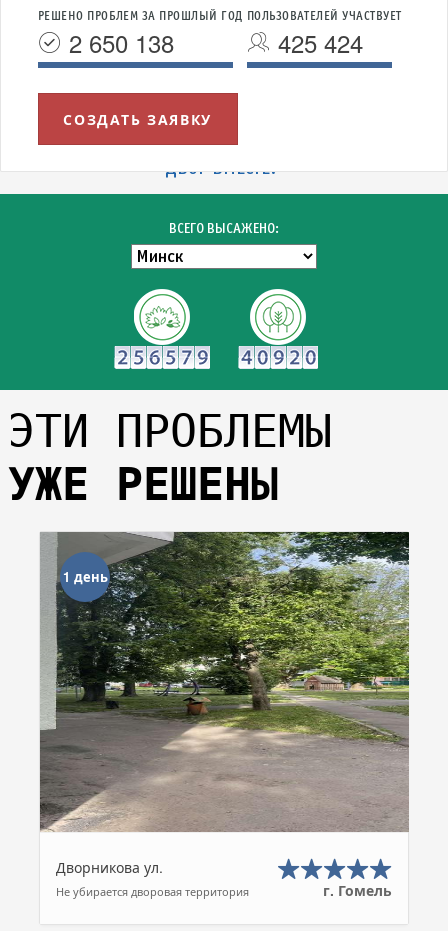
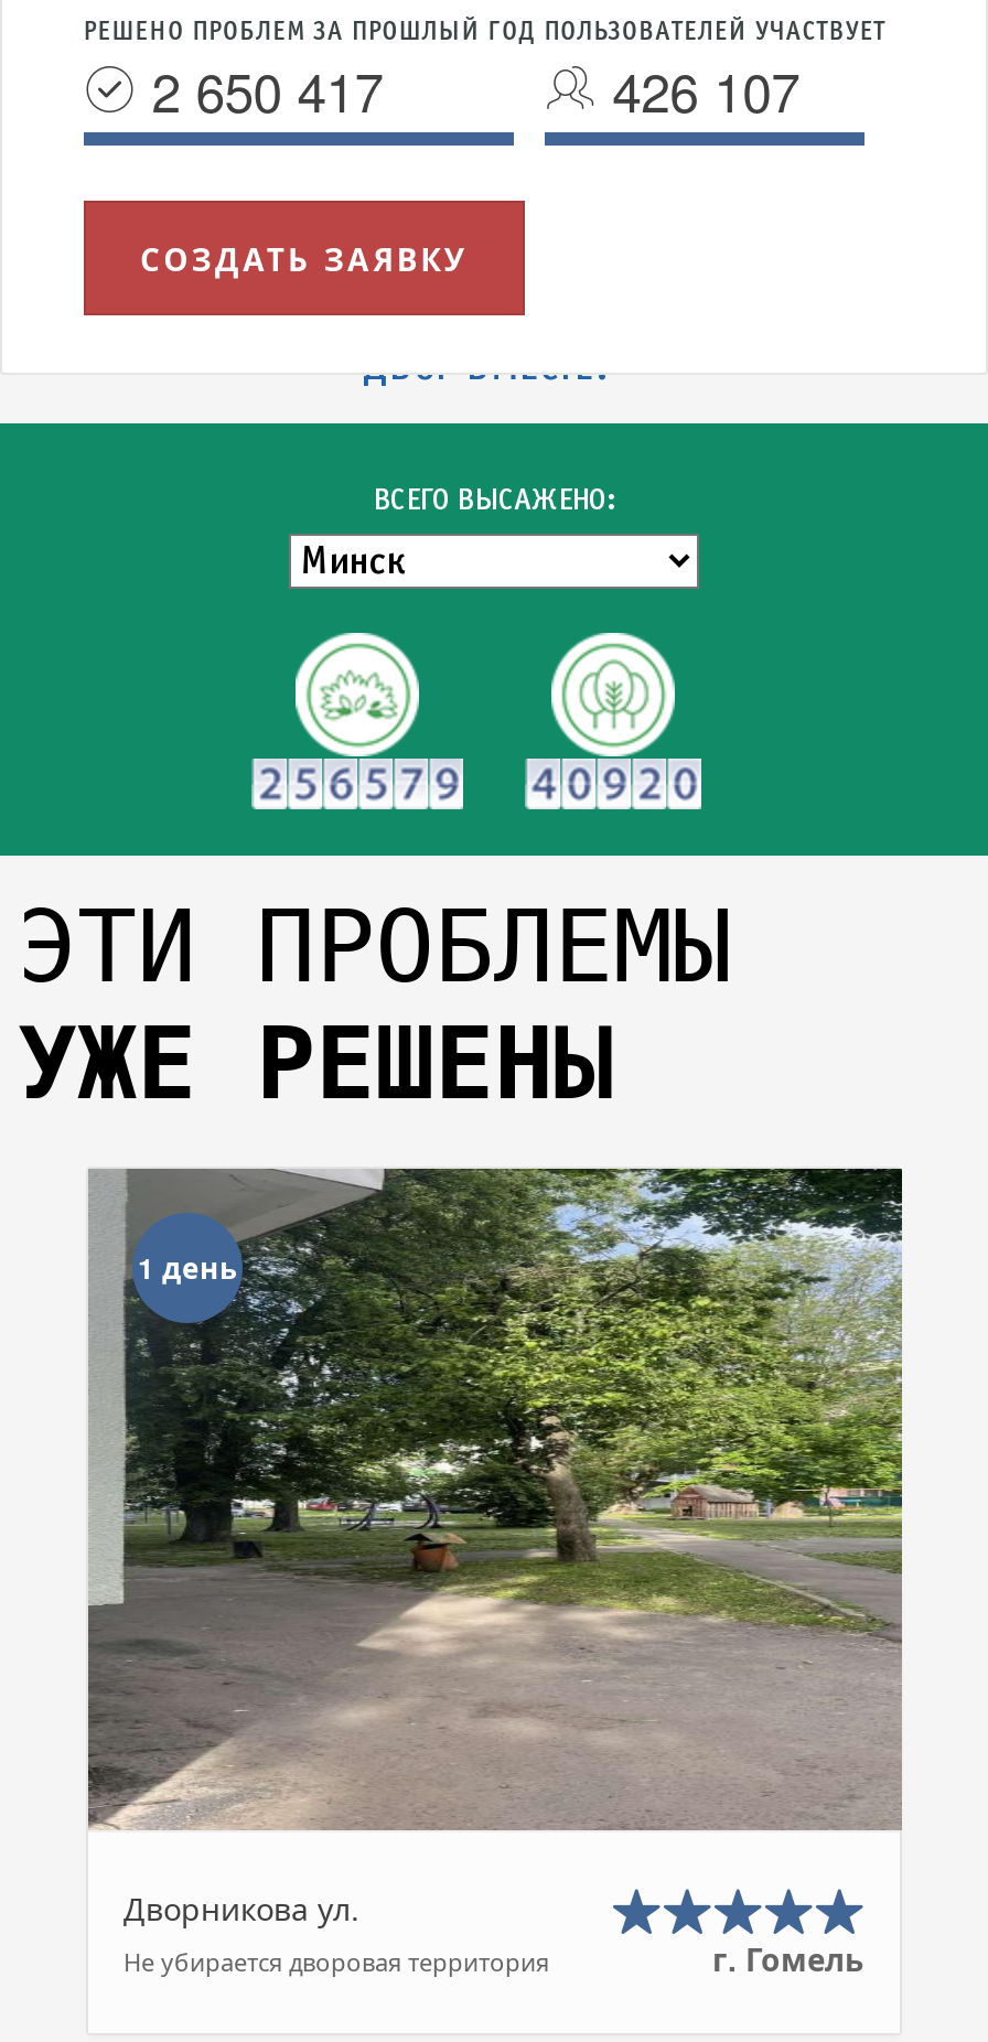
- 2 650 138
+ 2 650 417

- 425 424
+ 426 107
